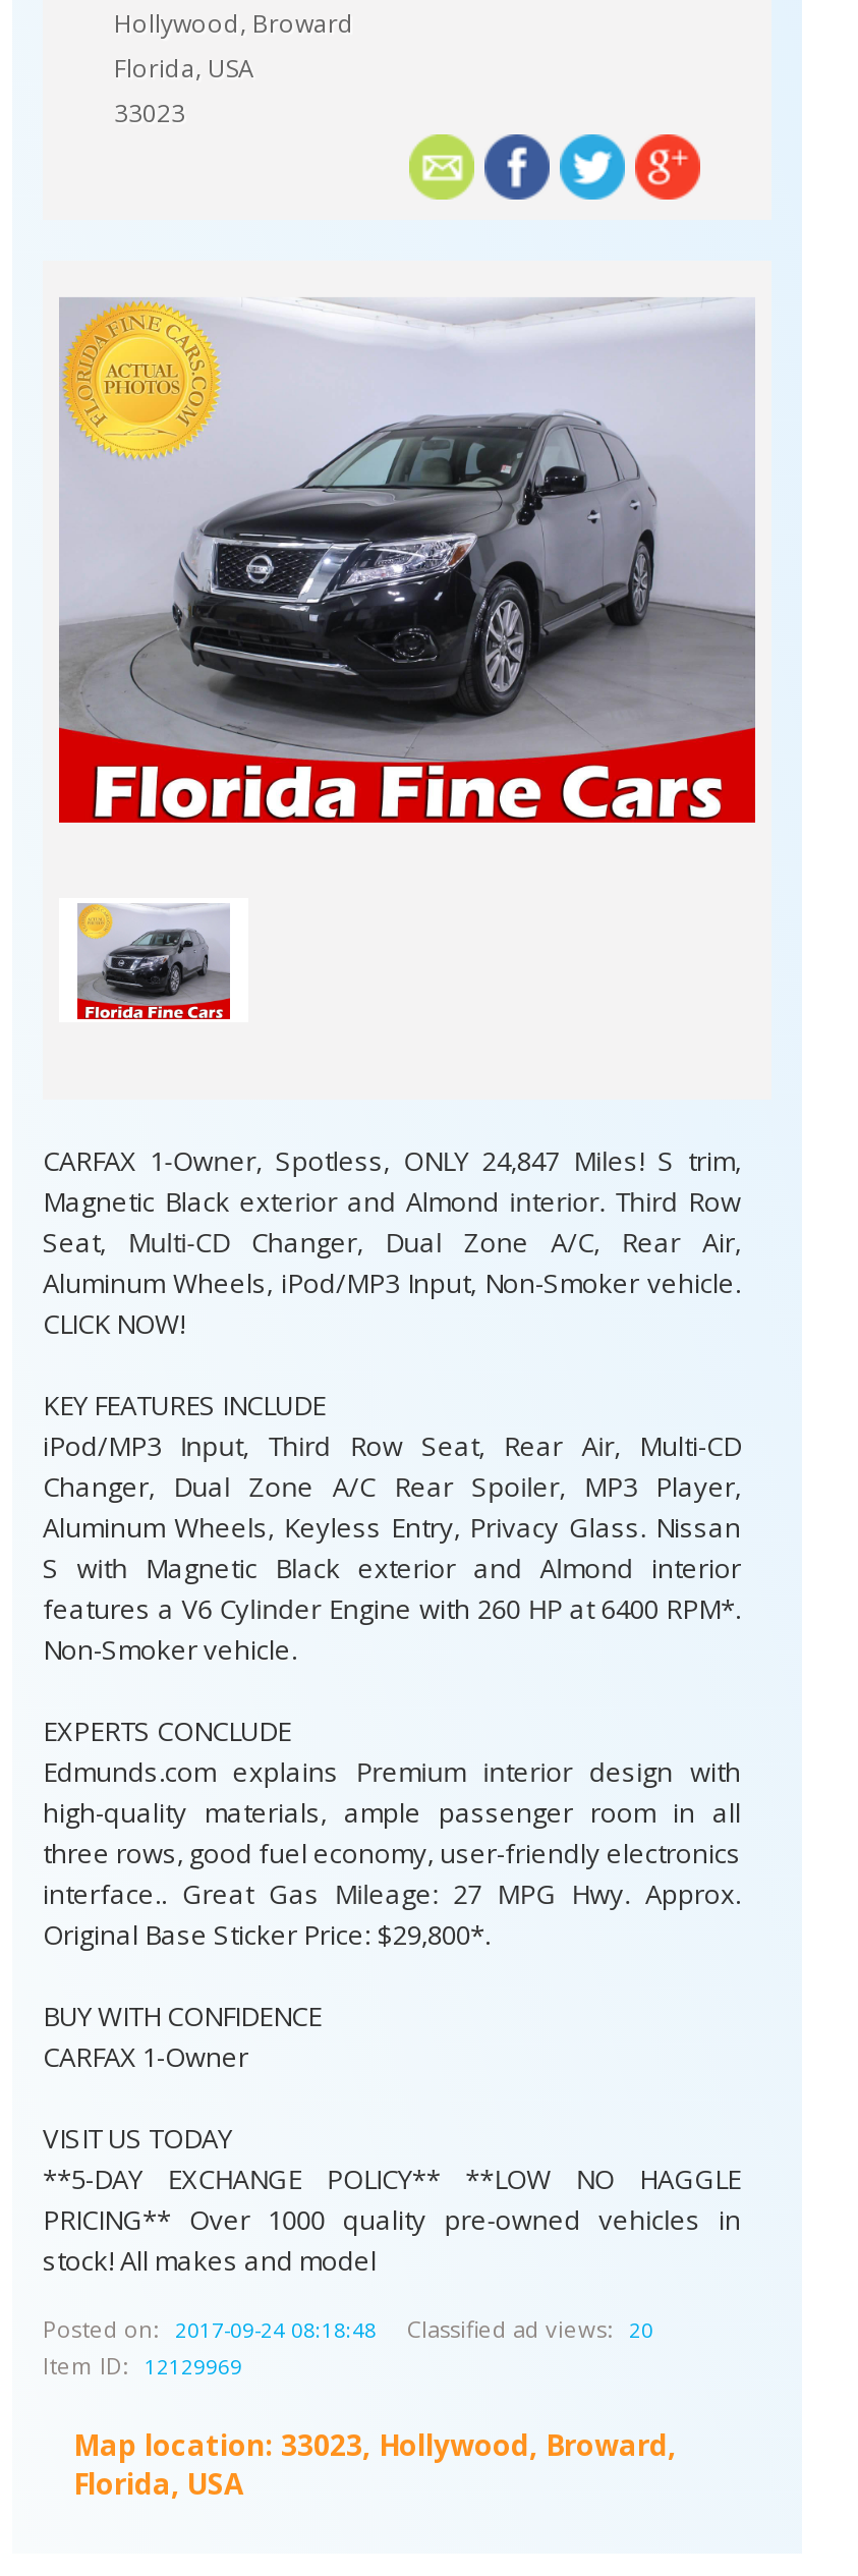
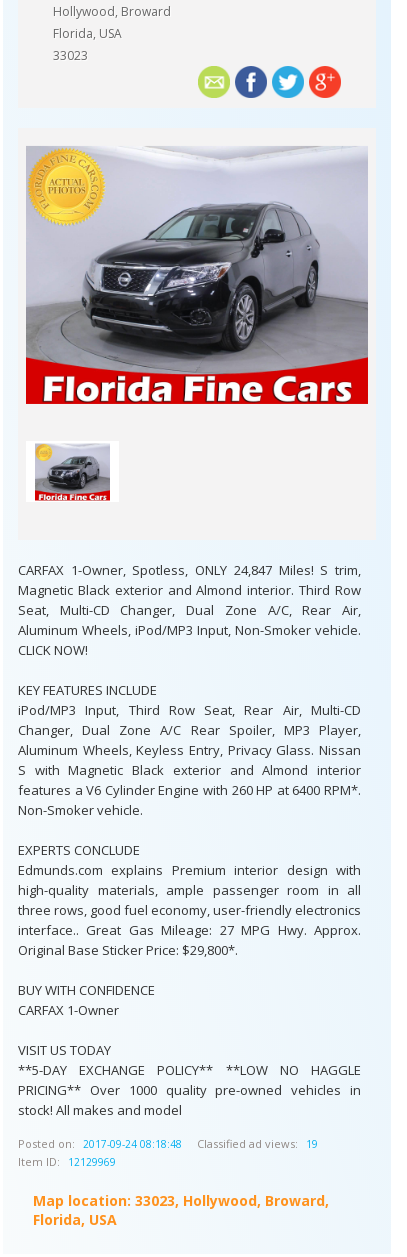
- Classified ad views: 20
+ Classified ad views: 19
